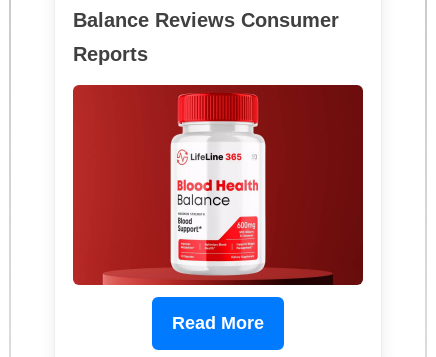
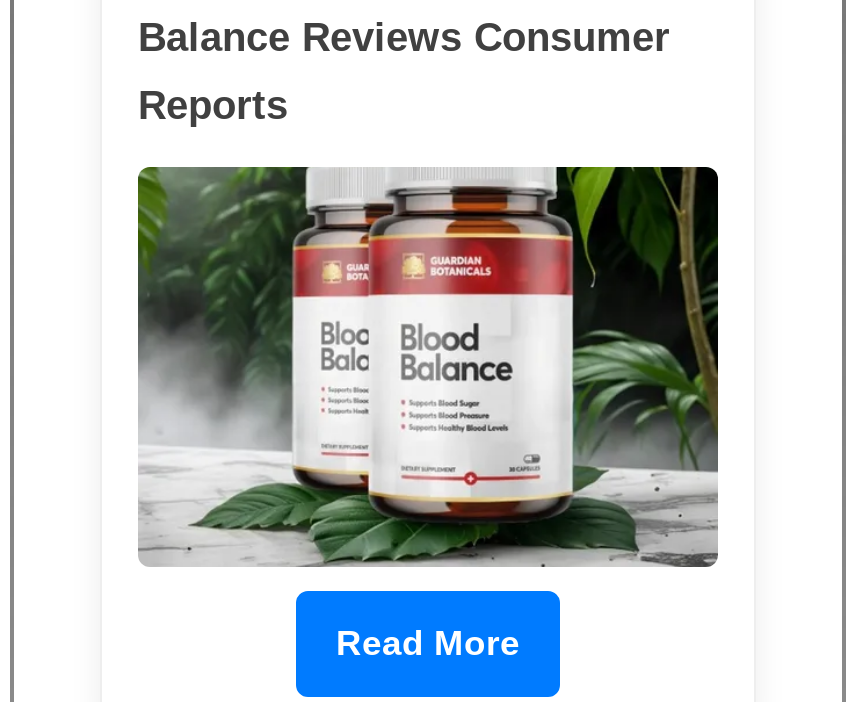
- [image]
+ [image]
